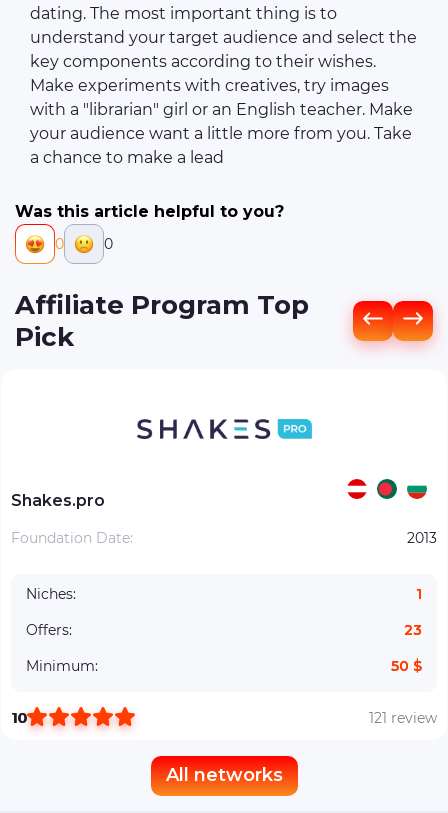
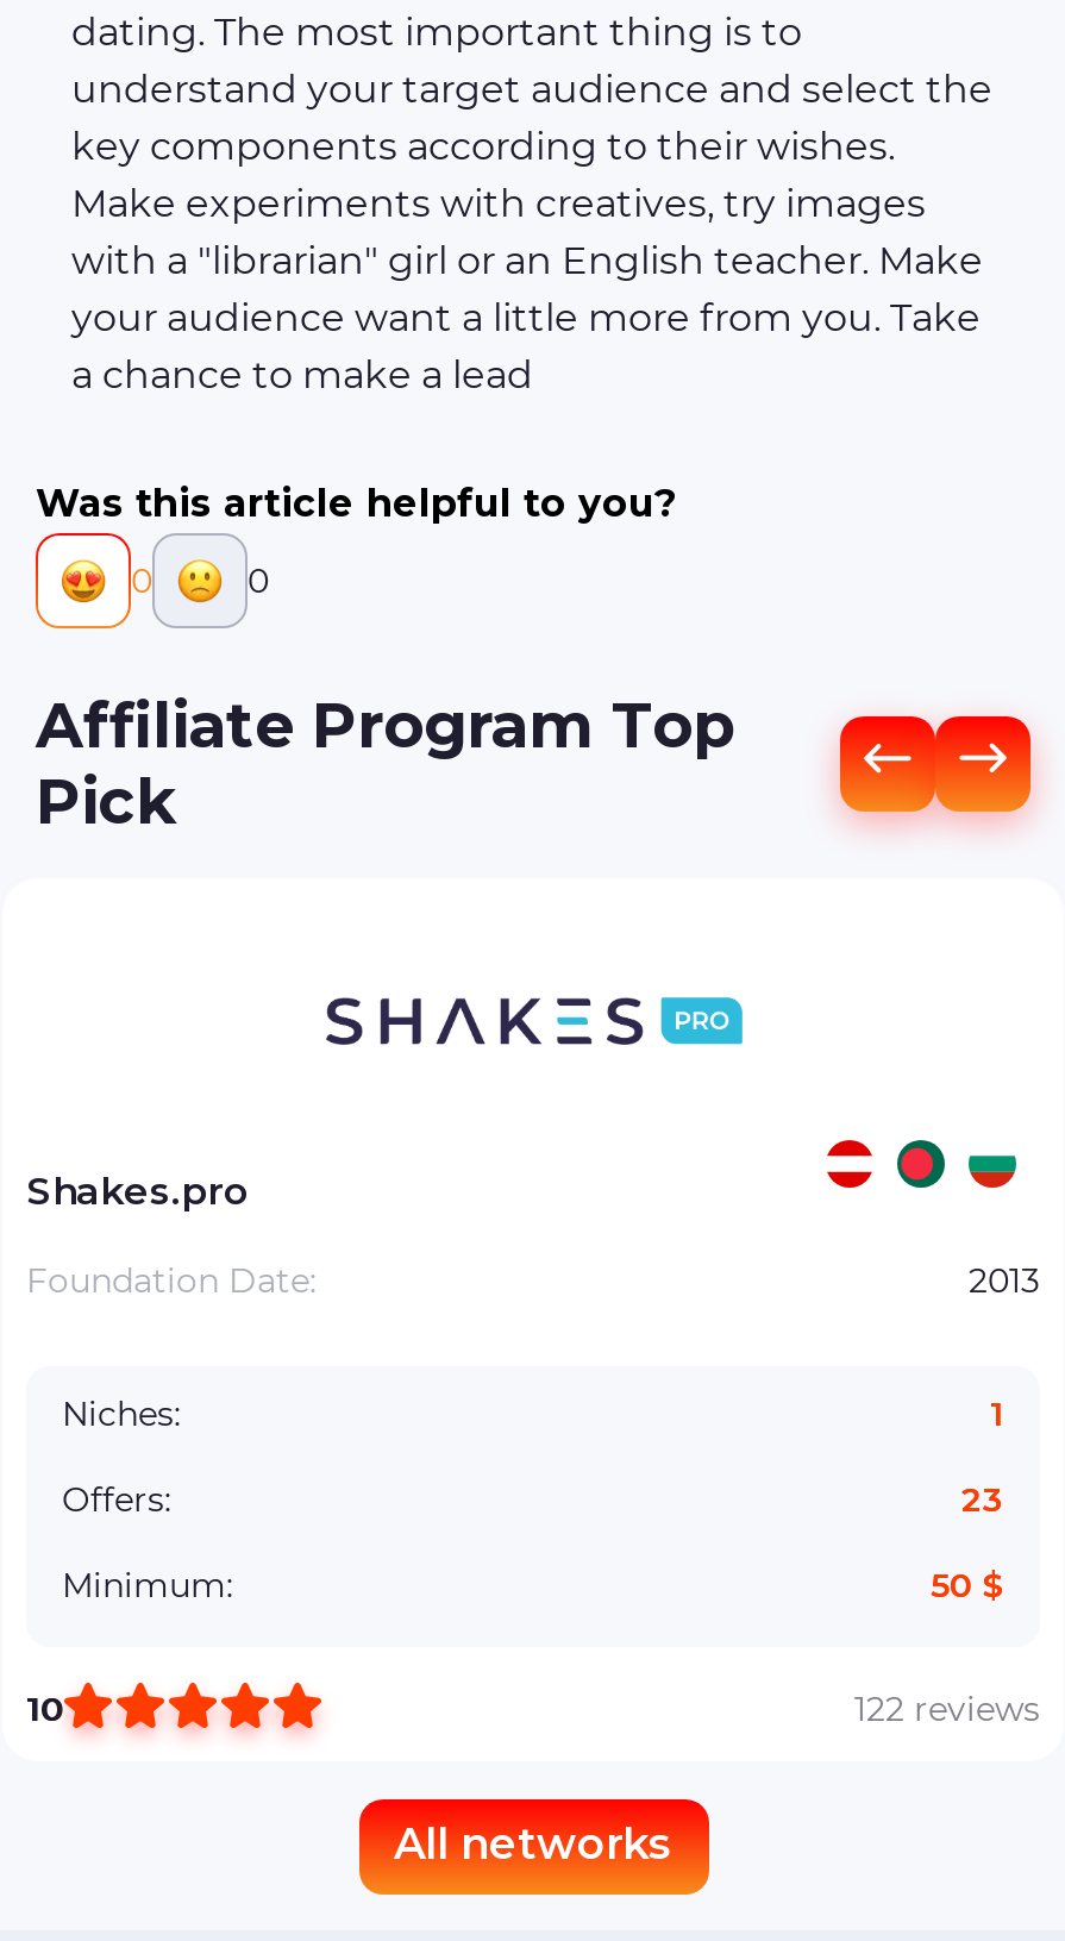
- 121 review
+ 122 reviews
